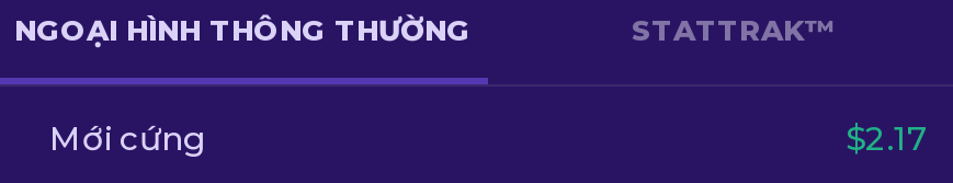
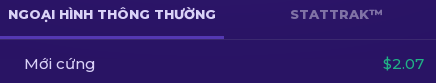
- $2.17
+ $2.07
